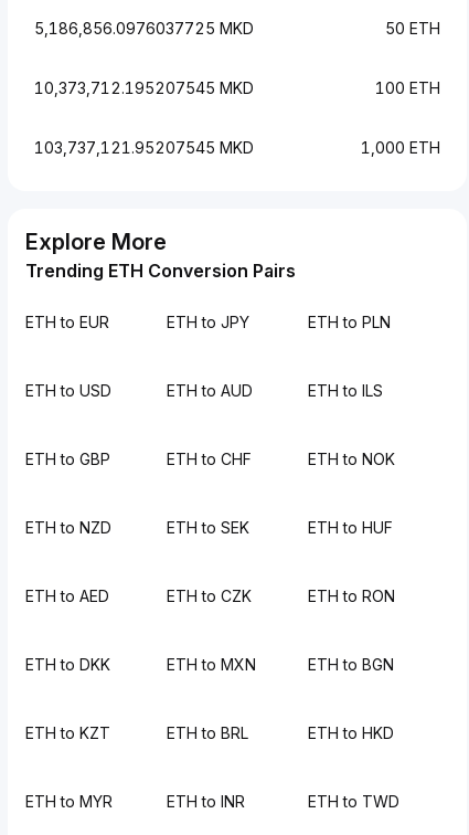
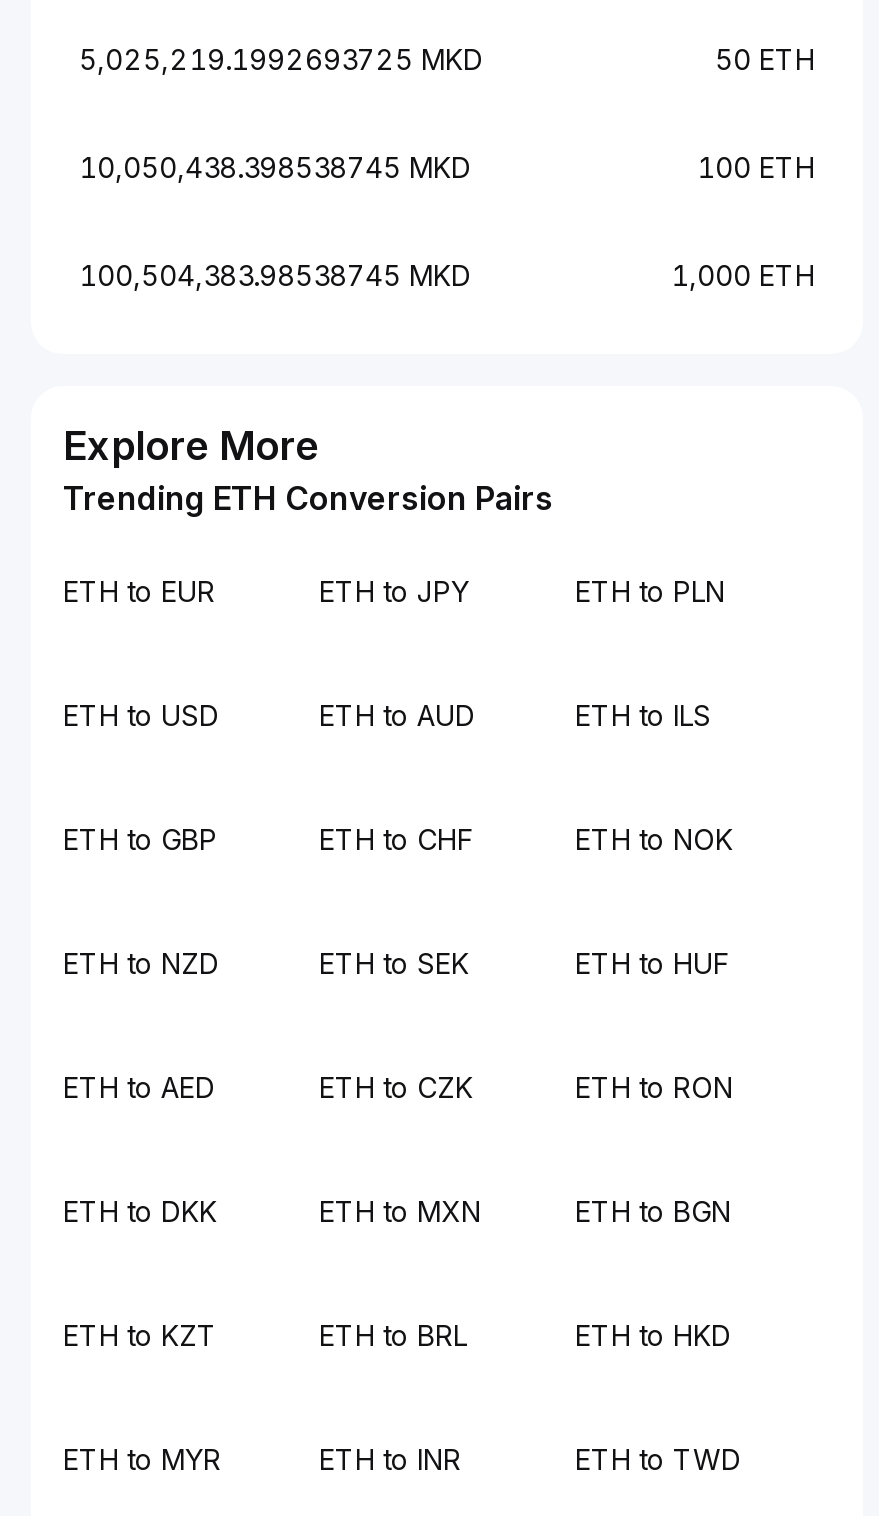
- 5,186,856.0976037725 MKD
+ 5,025,219.1992693725 MKD

- 10,373,712.195207545 MKD
+ 10,050,438.398538745 MKD

- 103,737,121.95207545 MKD
+ 100,504,383.98538745 MKD
